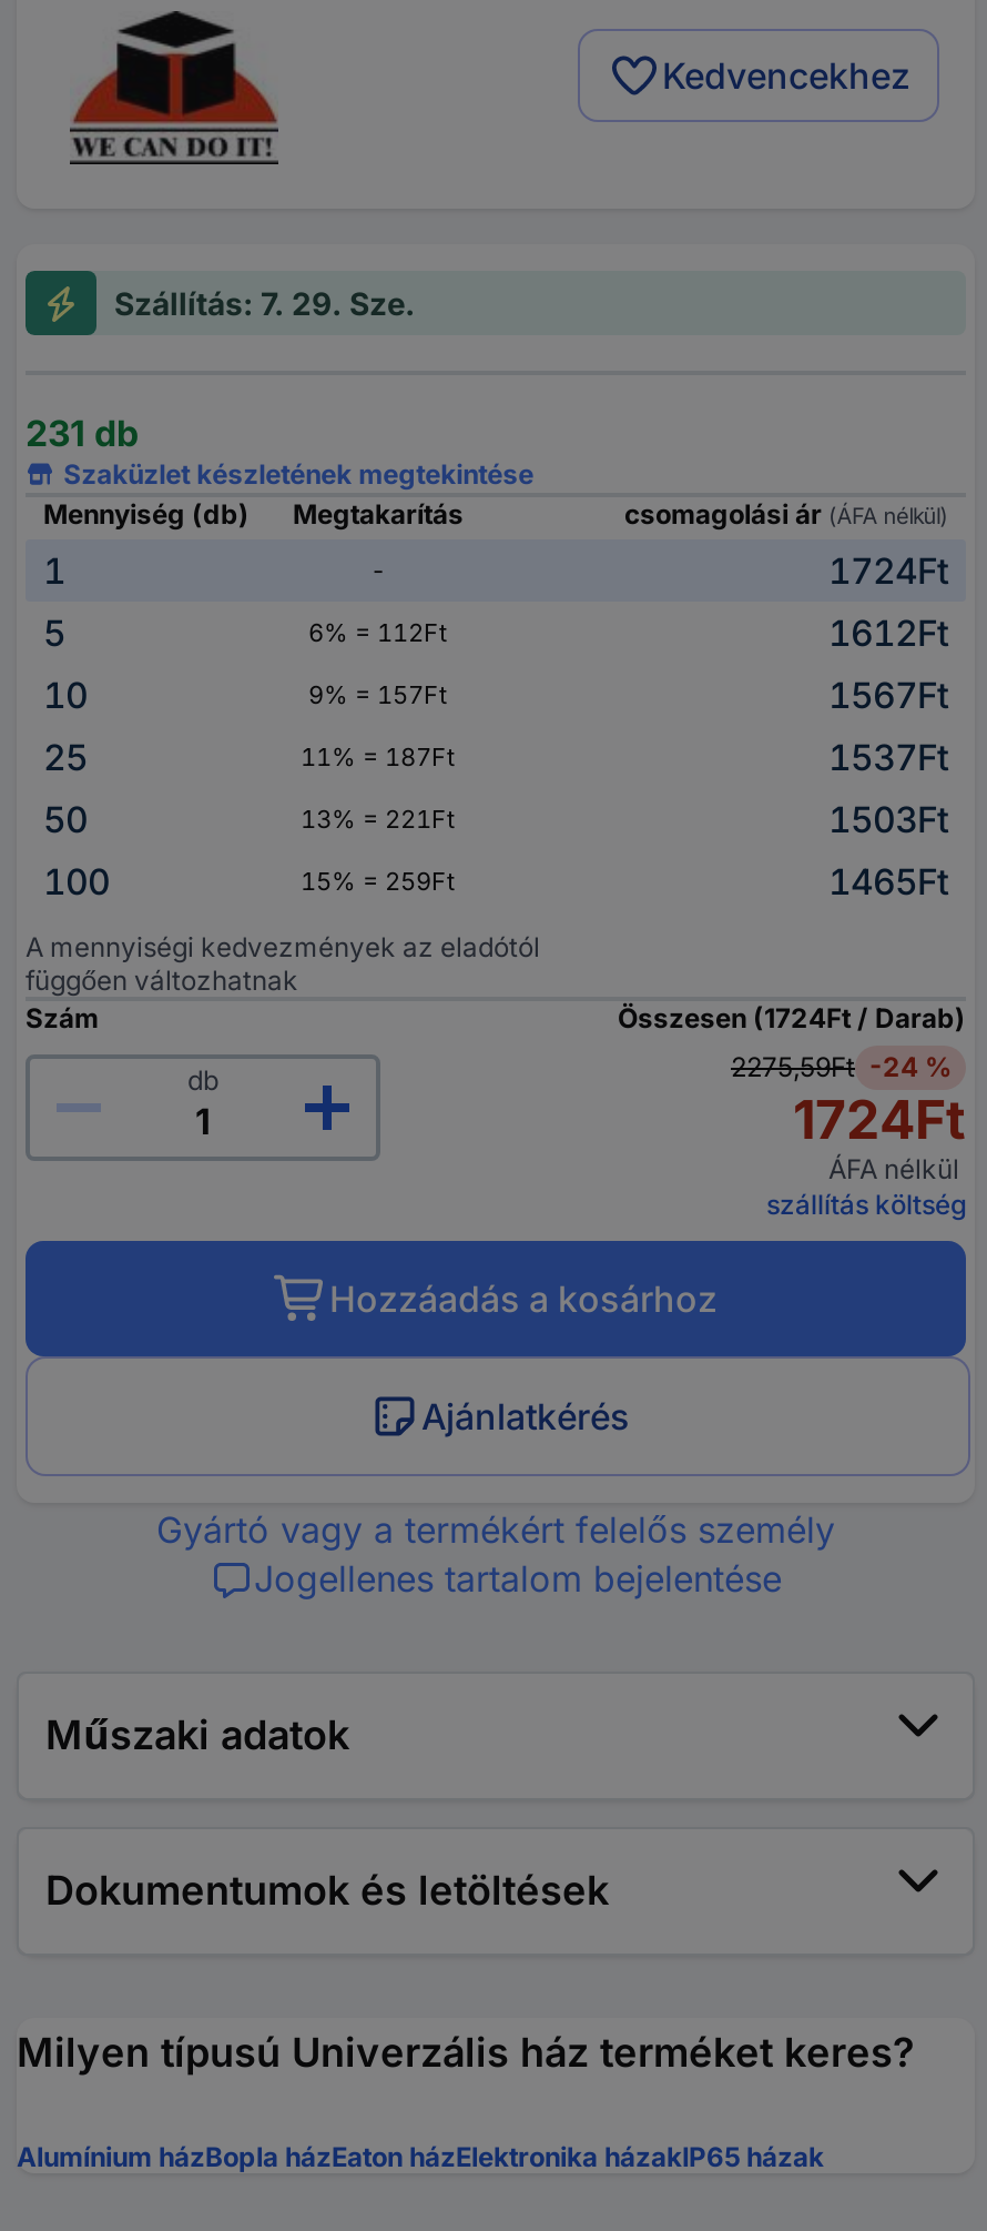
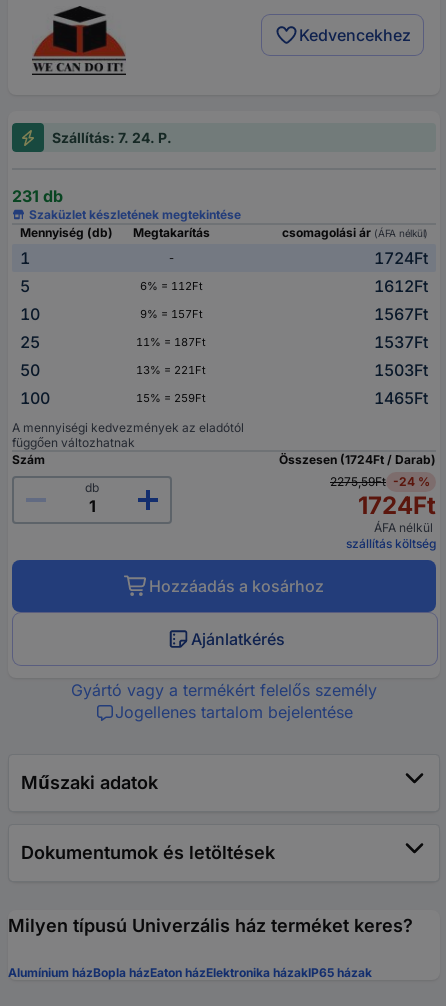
- Szállítás: 7. 29. Sze.
+ Szállítás: 7. 24. P.
